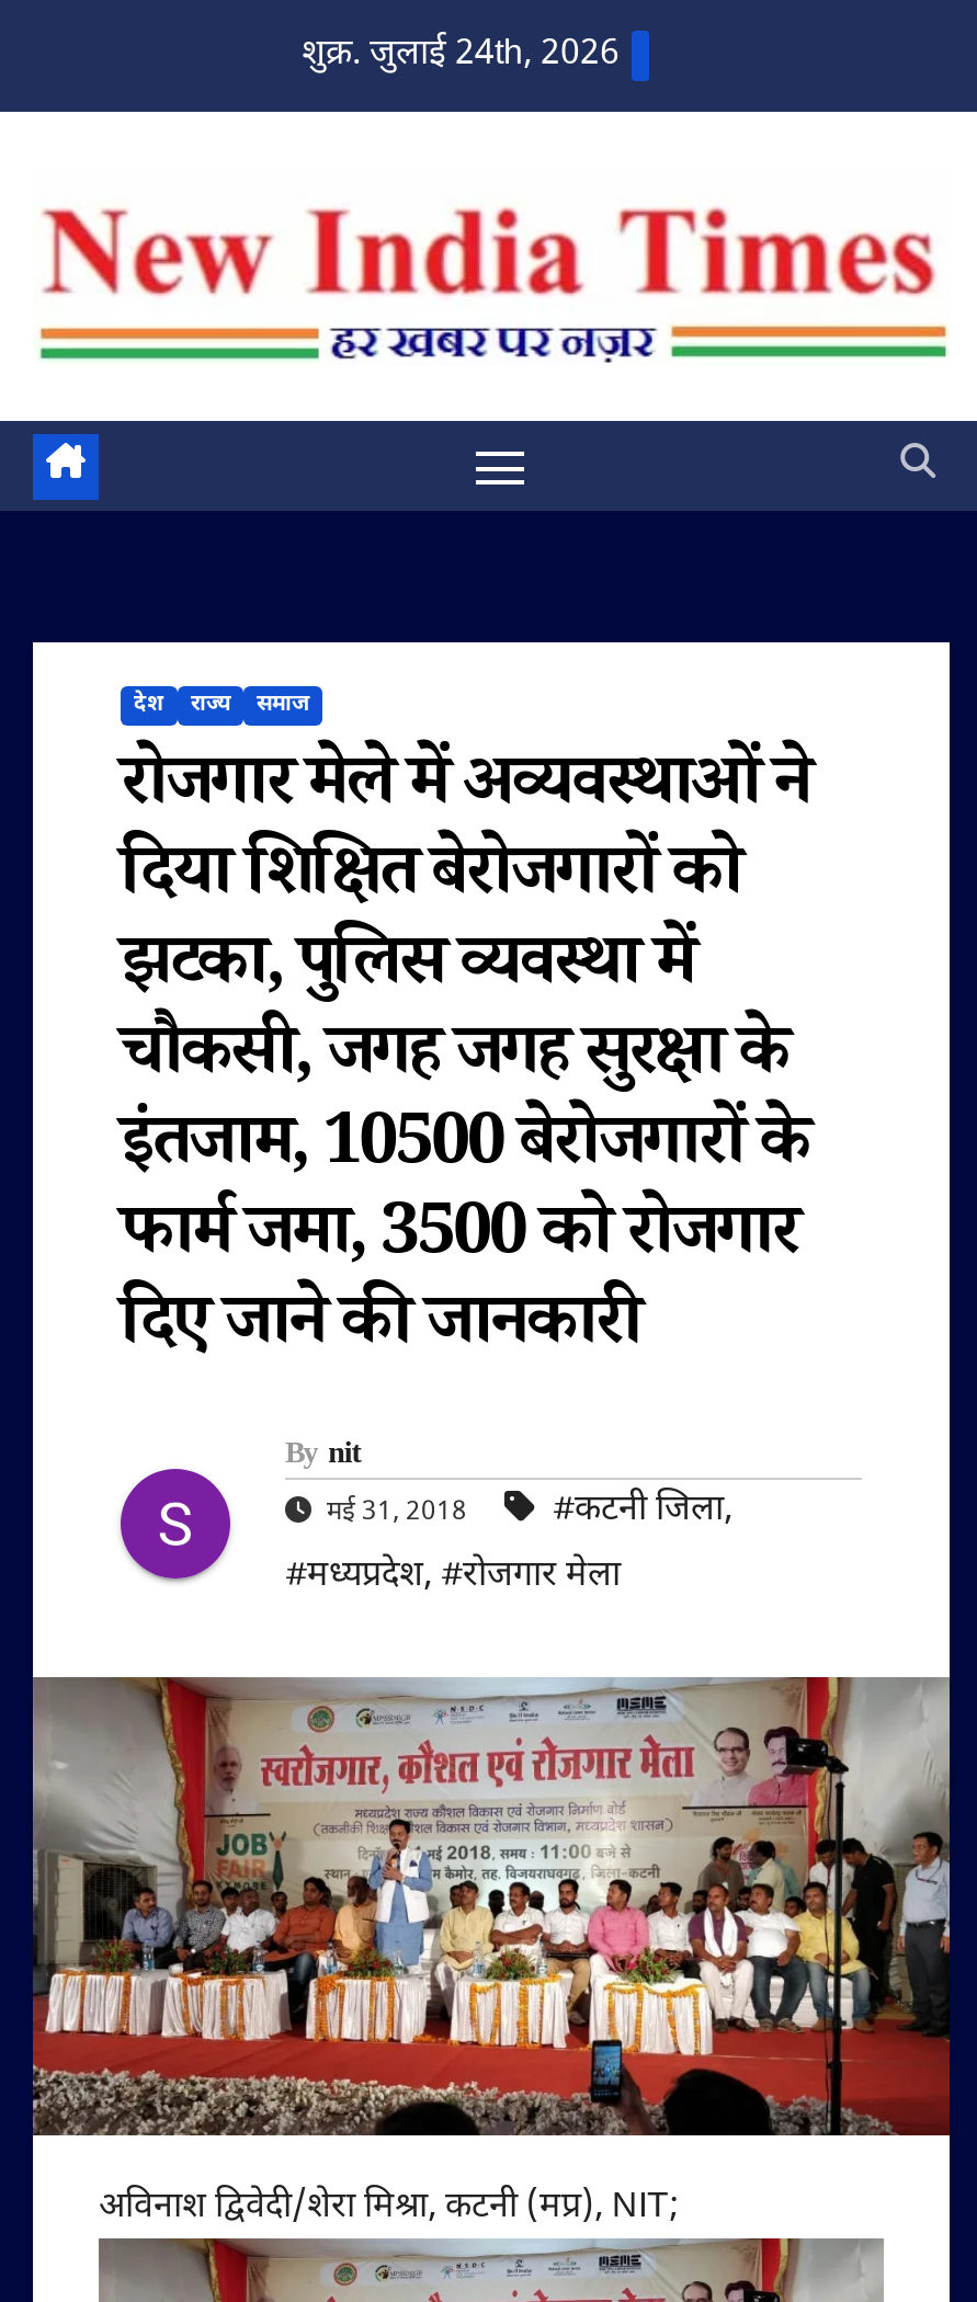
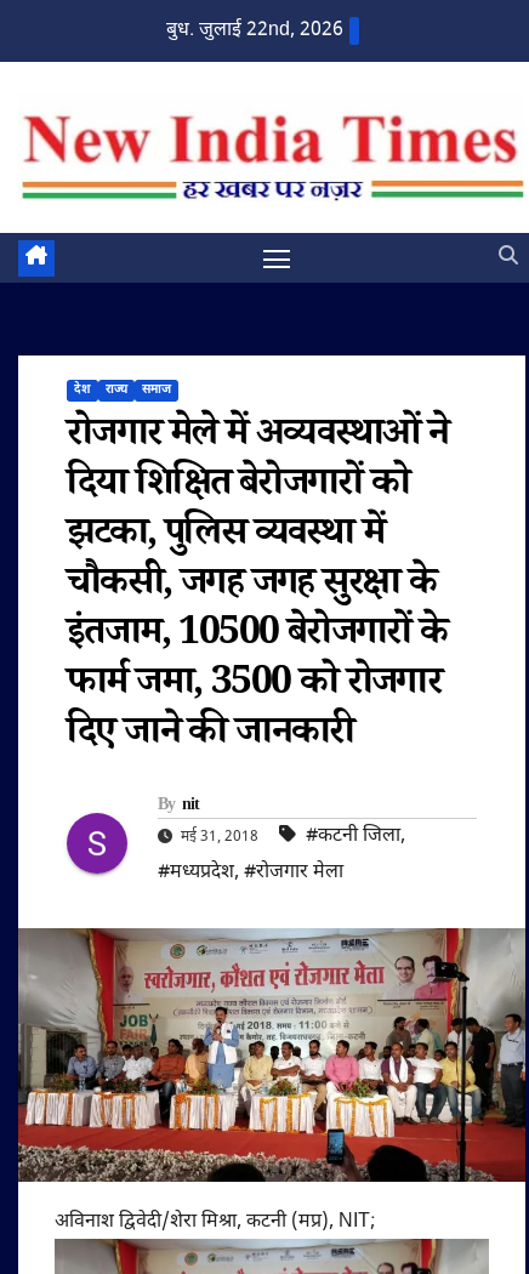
- शुक्र. जुलाई 24th, 2026
+ बुध. जुलाई 22nd, 2026
